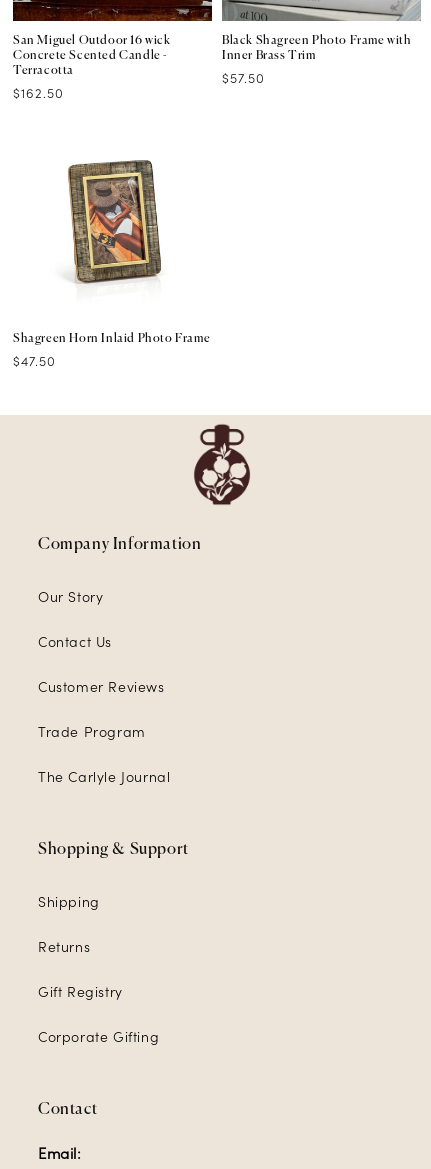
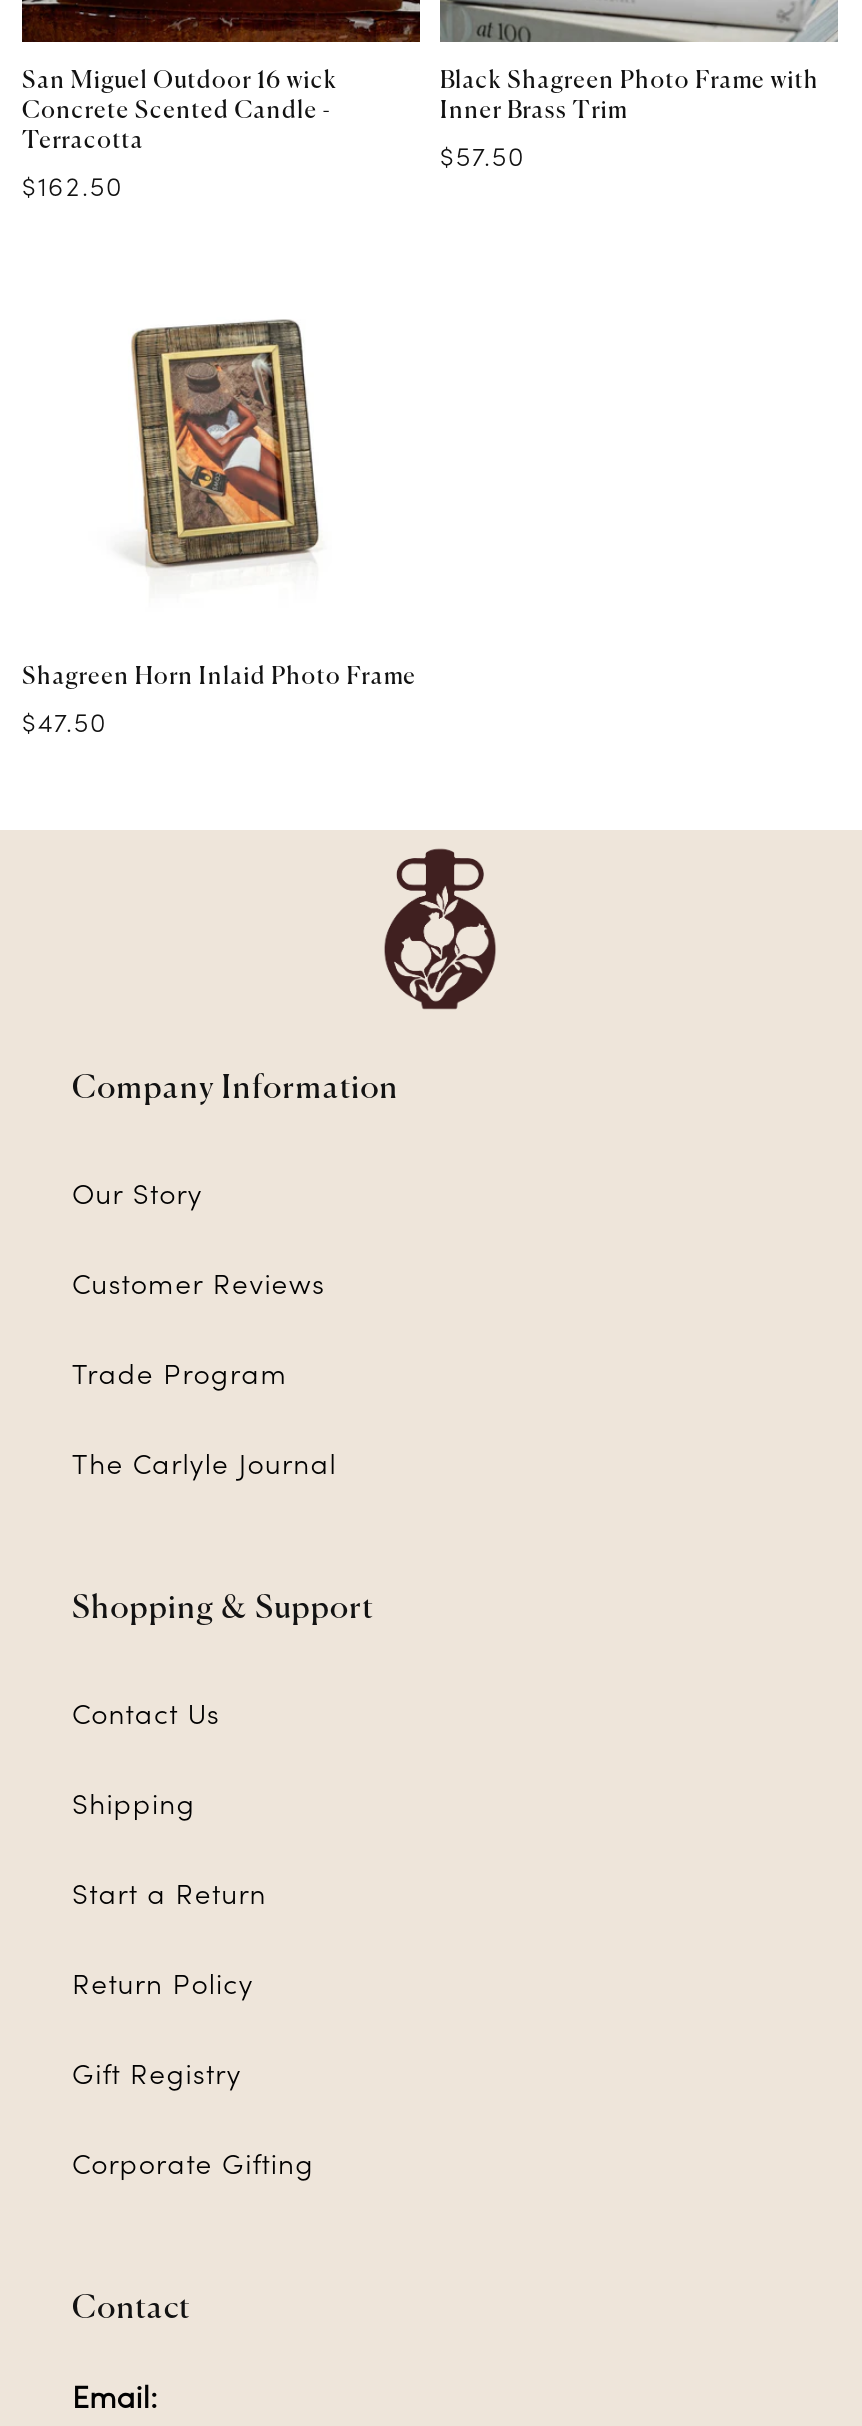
moved down: Contact Us

moved up: Customer Reviews | Trade Program | The Carlyle Journal | Shopping & Support

- Returns
+ Start a Return
+ Return Policy
